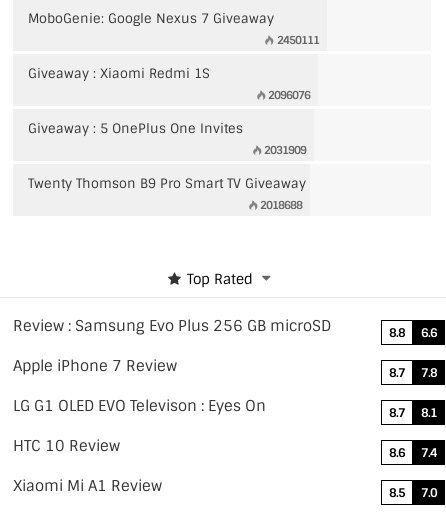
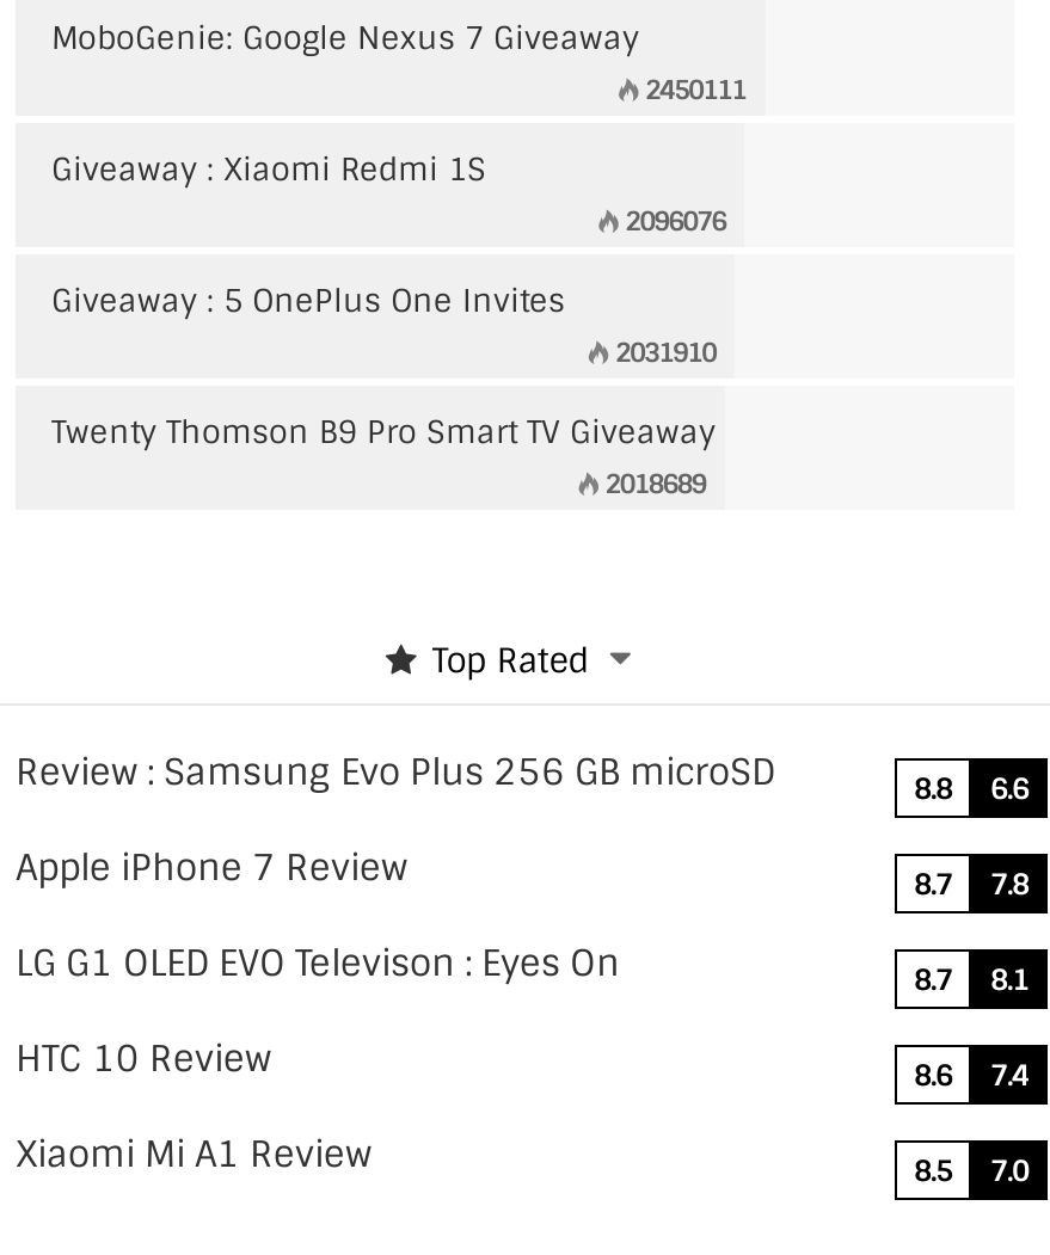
- 2031909
+ 2031910

- 2018688
+ 2018689
